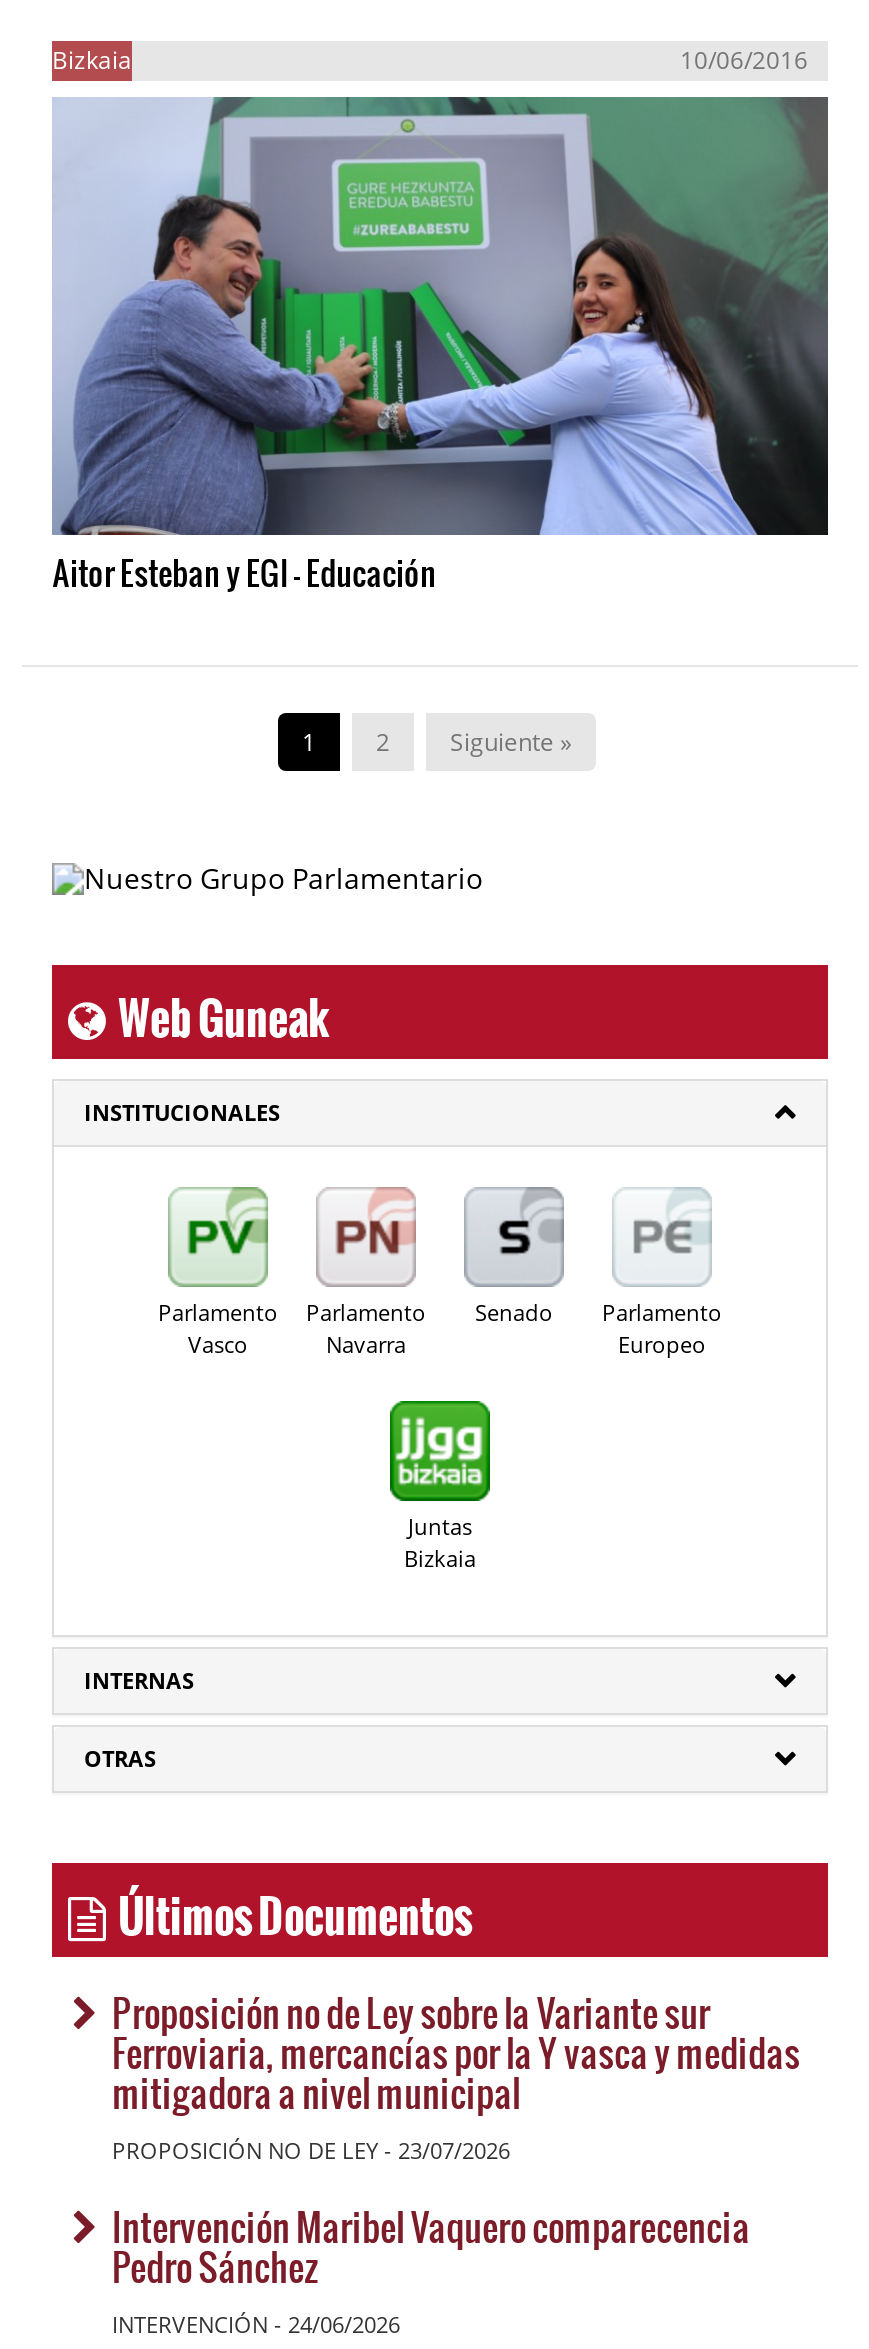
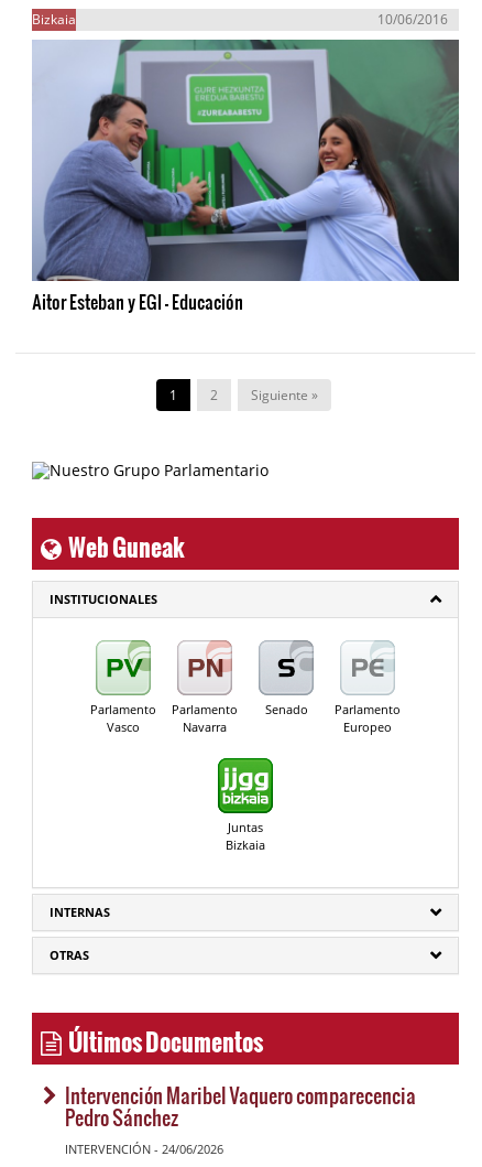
- Proposición no de Ley sobre la Variante sur
- Ferroviaria, mercancías por la Y vasca y medidas
- mitigadora a nivel municipal
- PROPOSICIÓN NO DE LEY - 23/07/2026
